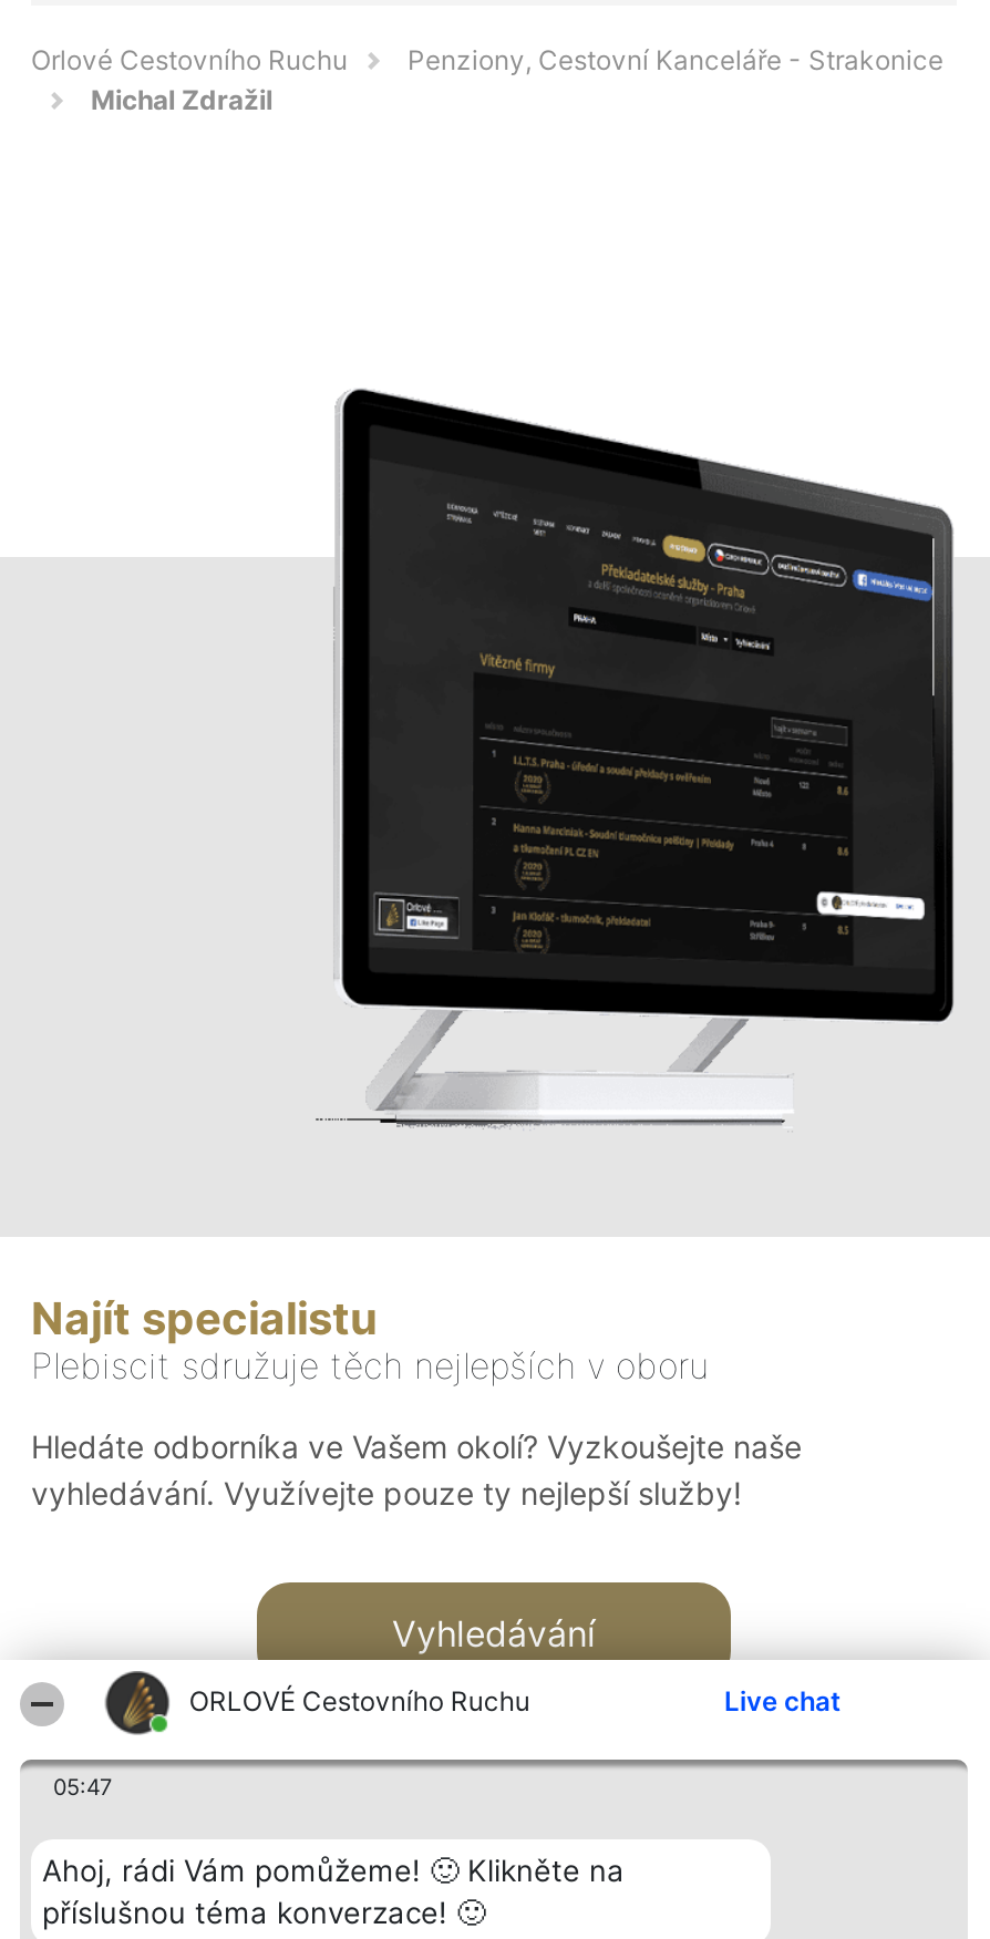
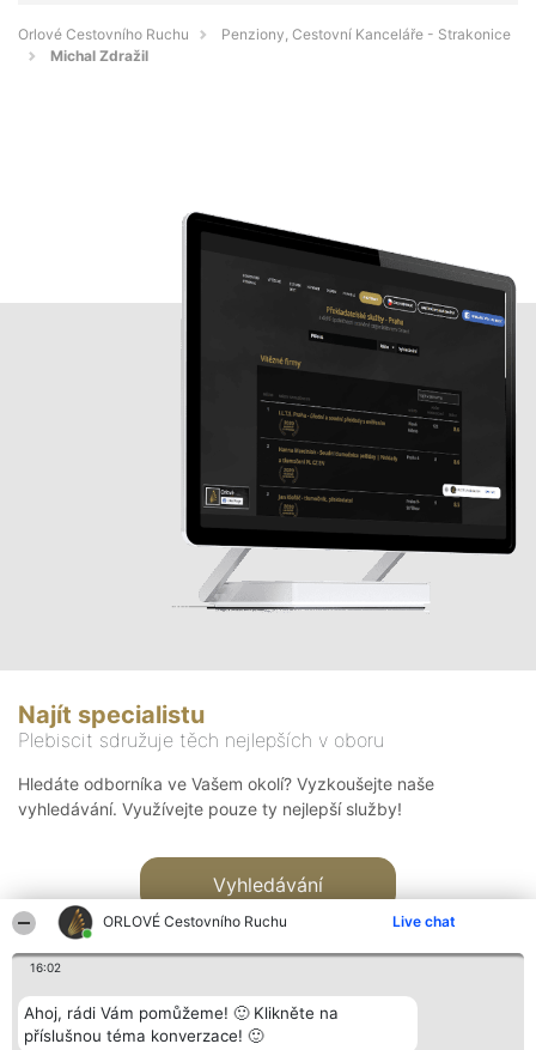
- 05:47
+ 16:02
